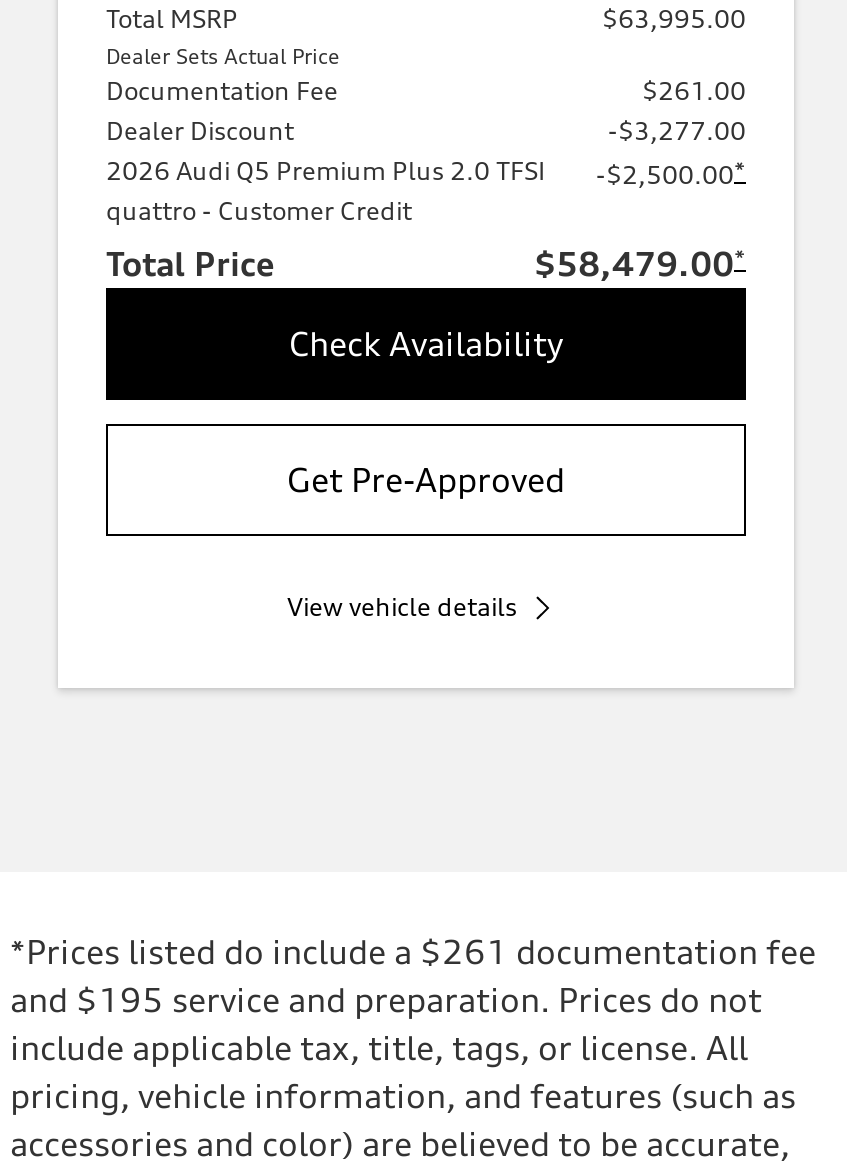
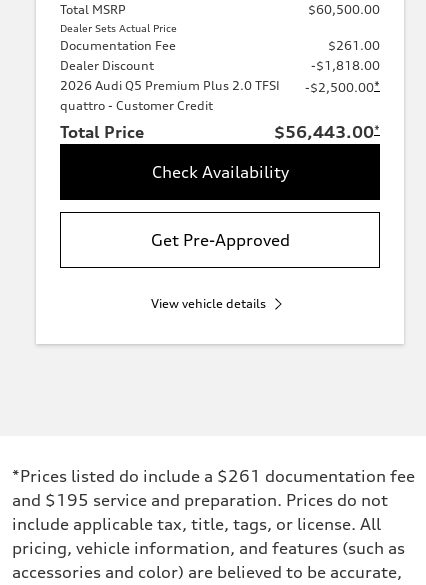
- $63,995.00
+ $60,500.00

- -$3,277.00
+ -$1,818.00

- $58,479.00*
+ $56,443.00*
